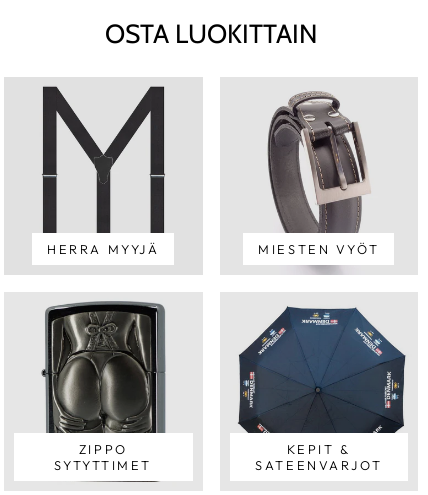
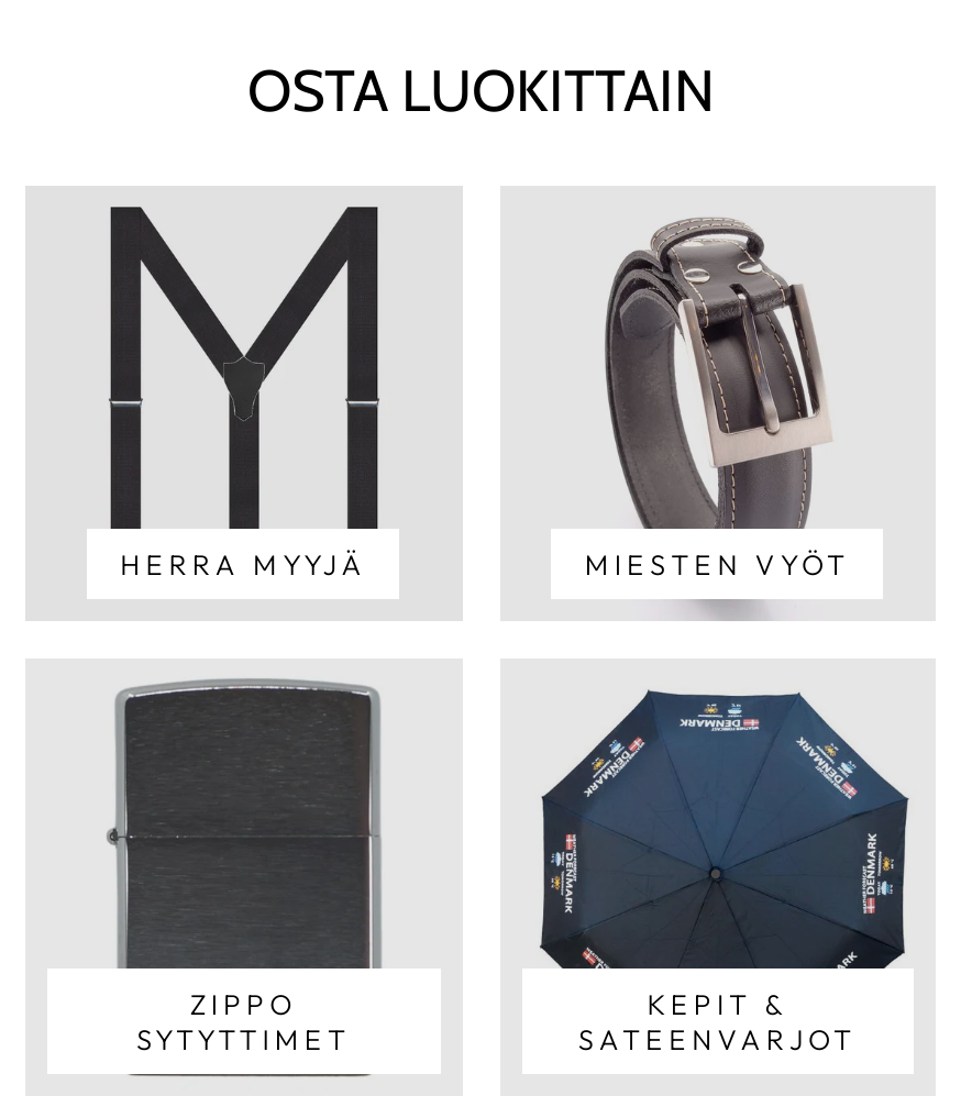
- [image]
+ [image]
